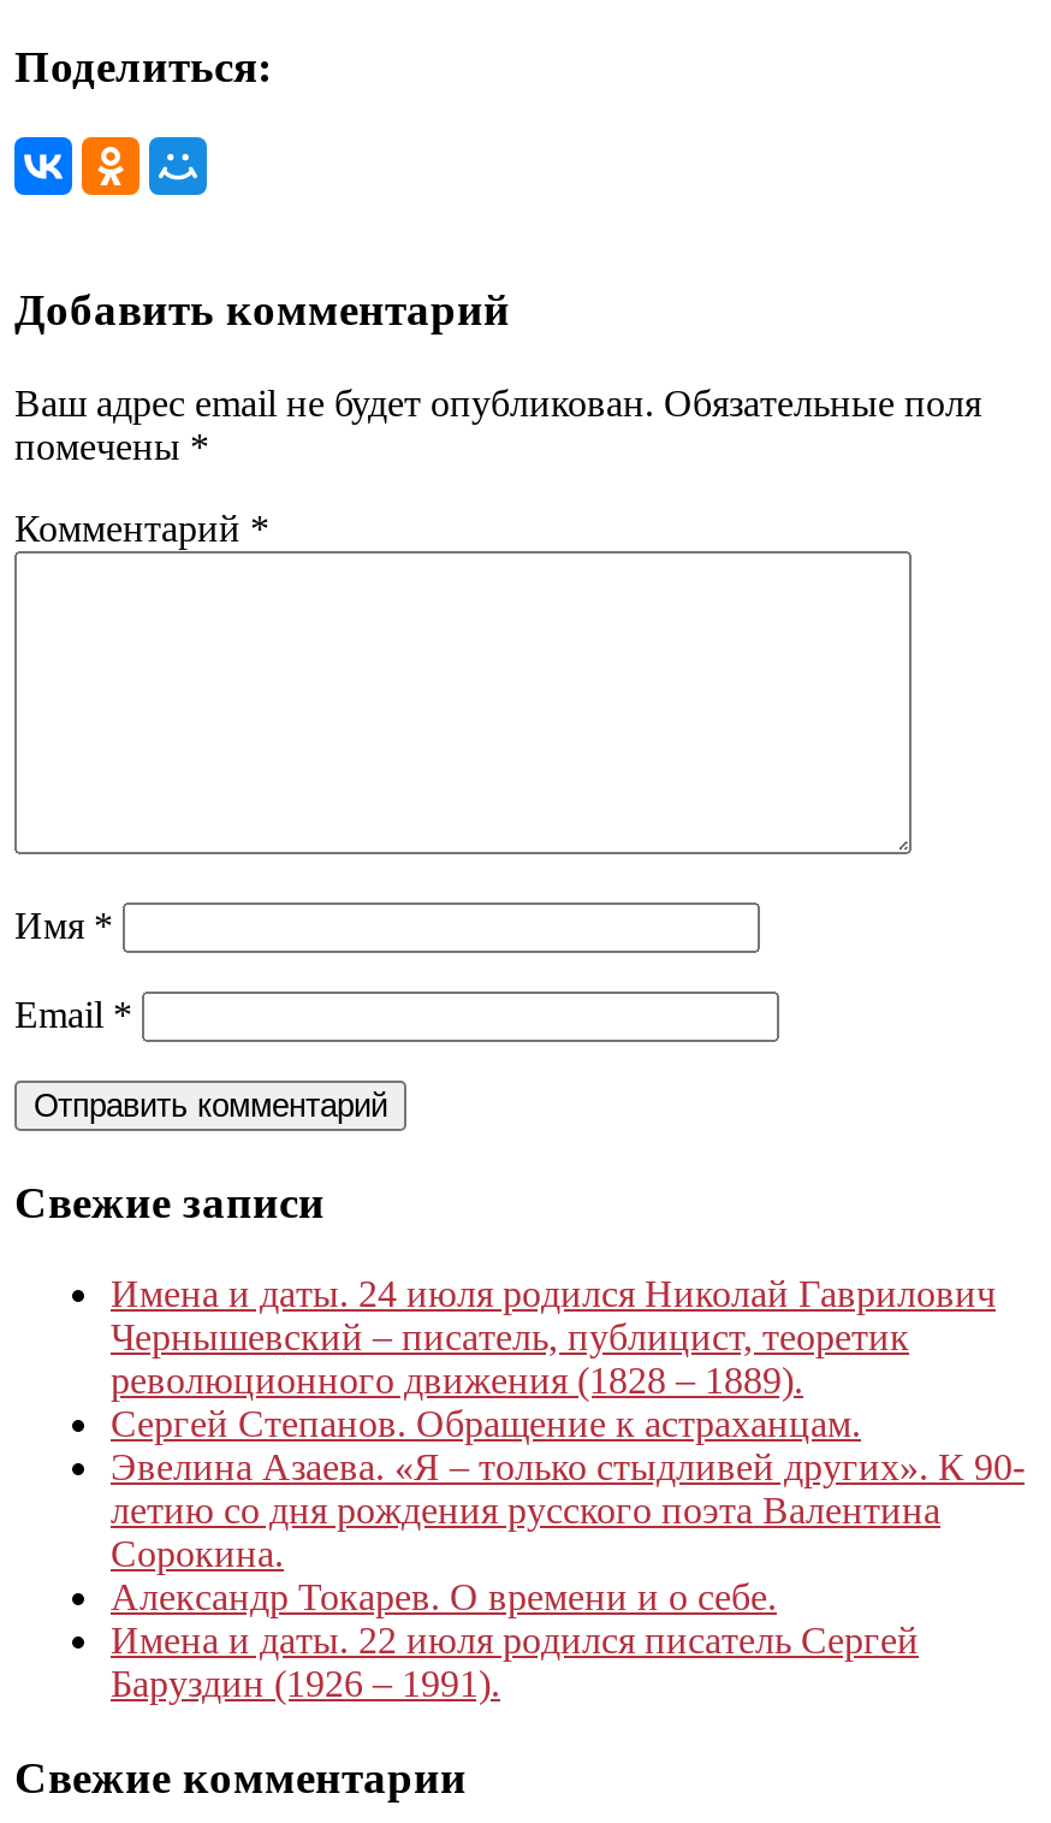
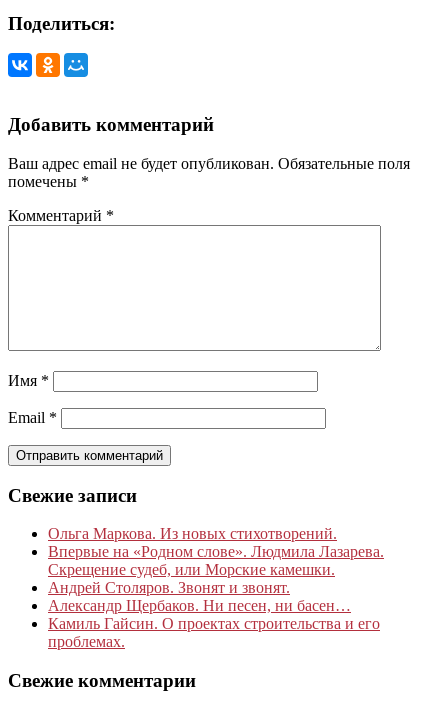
- Имена и даты. 24 июля родился Николай Гаврилович
- Чернышевский – писатель, публицист, теоретик
- революционного движения (1828 – 1889).
- Сергей Степанов. Обращение к астраханцам.
- Эвелина Азаева. «Я – только стыдливей других». К 90-
- летию со дня рождения русского поэта Валентина
- Сорокина.
- Александр Токарев. О времени и о себе.
- Имена и даты. 22 июля родился писатель Сергей
- Баруздин (1926 – 1991).
+ Ольга Маркова. Из новых стихотворений.
+ Впервые на «Родном слове». Людмила Лазарева.
+ Скрещение судеб, или Морские камешки.
+ Андрей Столяров. Звонят и звонят.
+ Александр Щербаков. Ни песен, ни басен…
+ Камиль Гайсин. О проектах строительства и его
+ проблемах.
